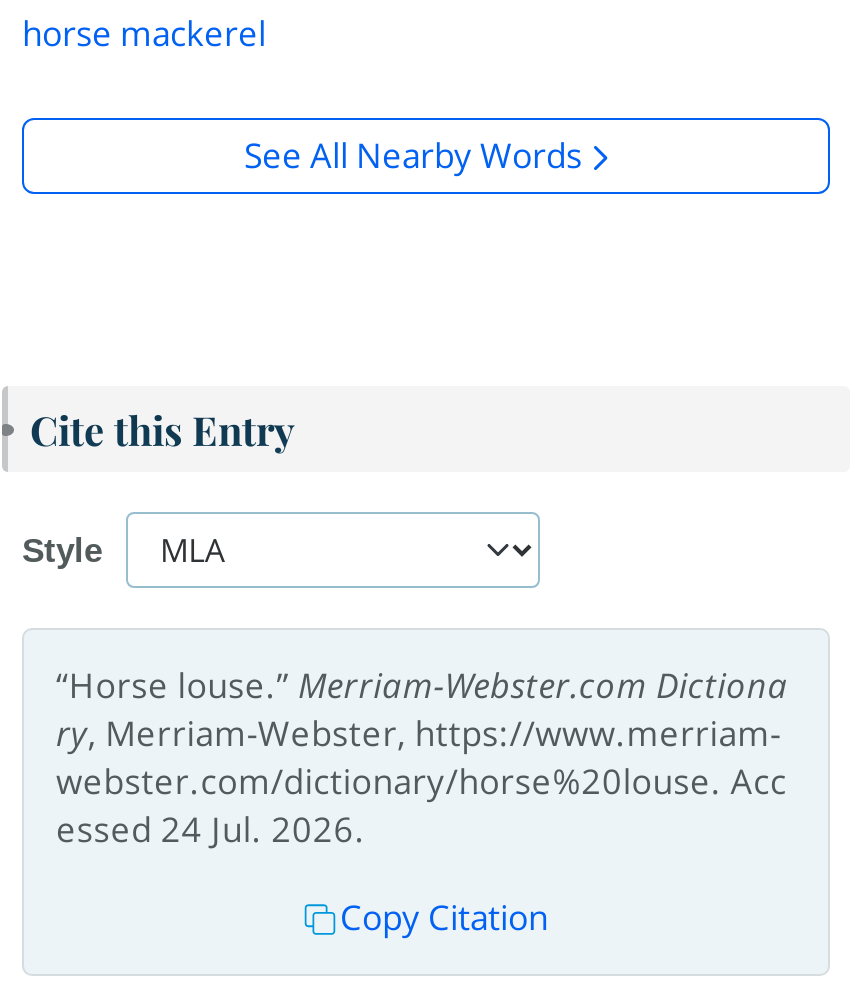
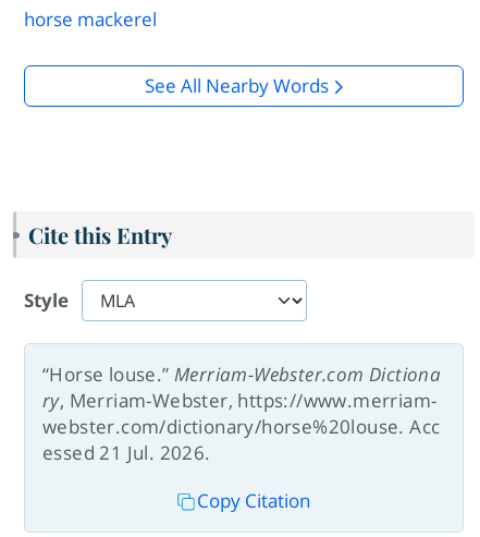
- essed 24 Jul. 2026.
+ essed 21 Jul. 2026.
